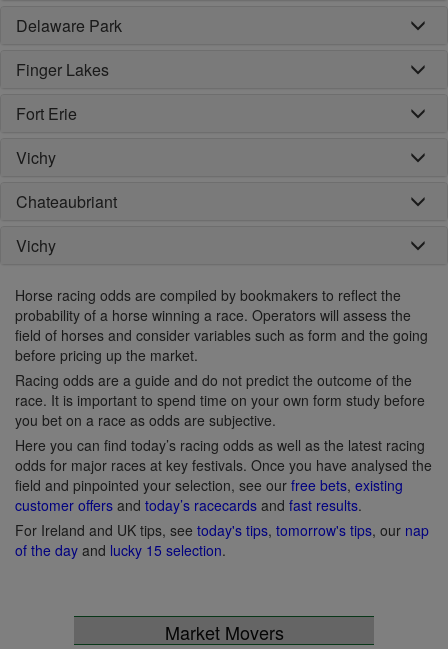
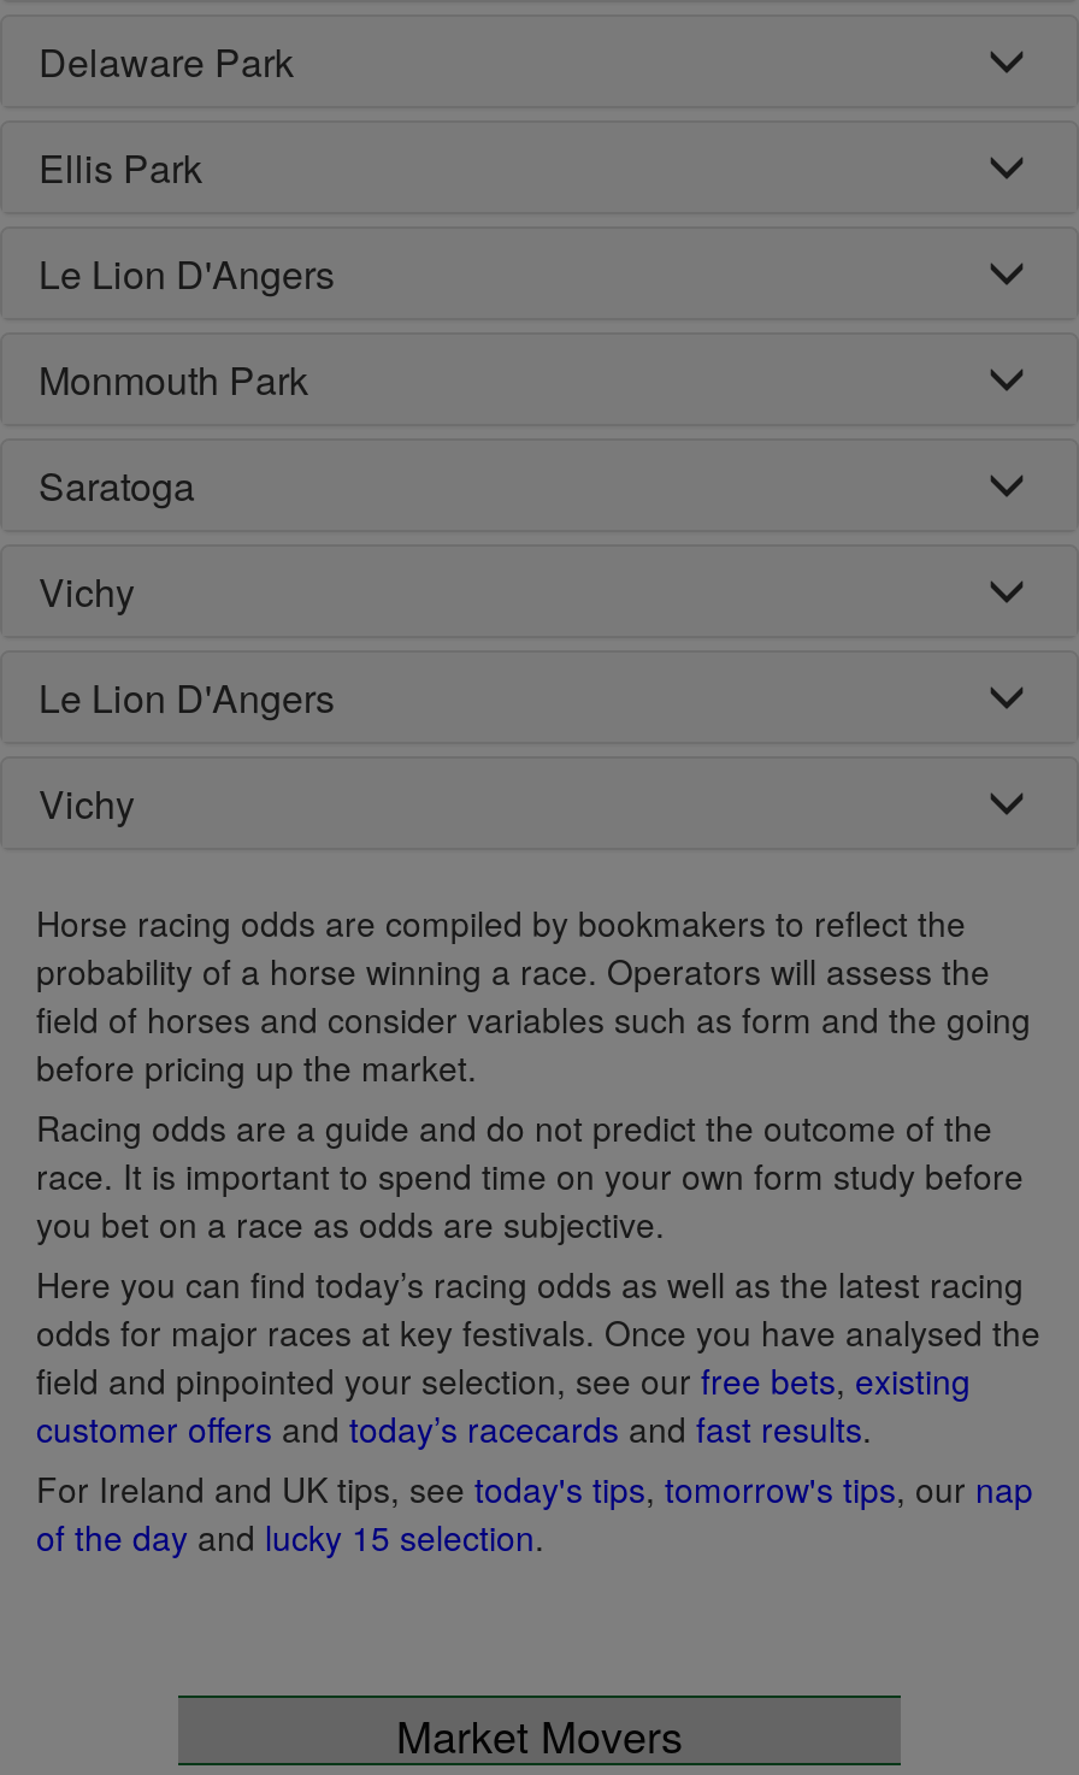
- Finger Lakes
- Fort Erie
+ Ellis Park
+ Le Lion D'Angers
+ Monmouth Park
+ Saratoga

- Chateaubriant
+ Le Lion D'Angers
